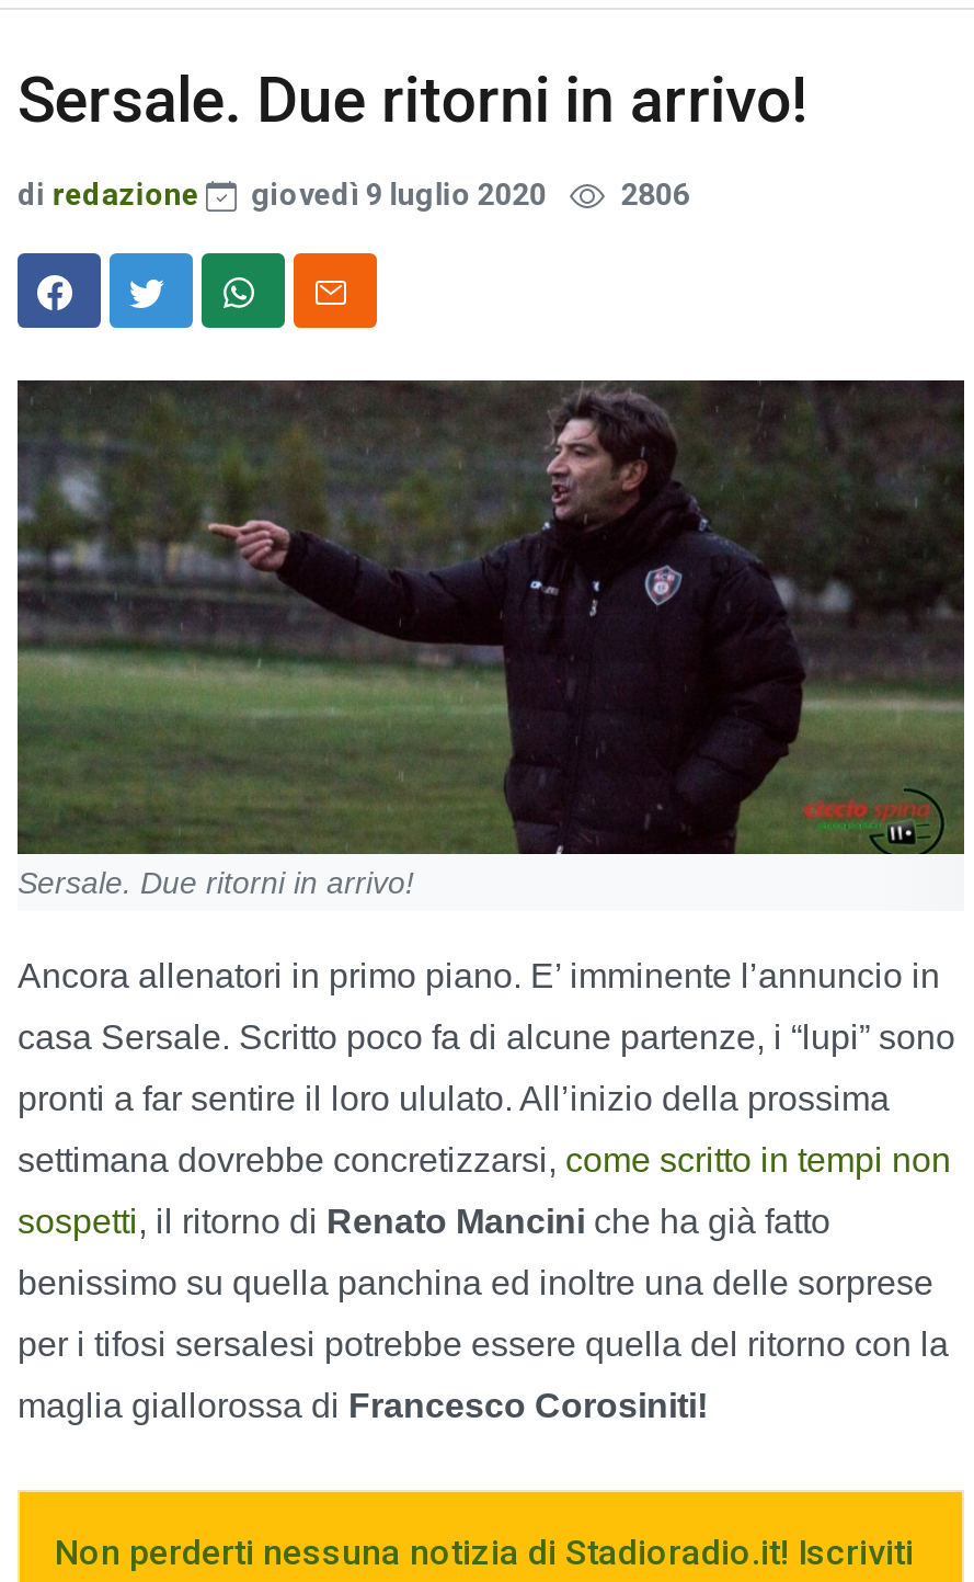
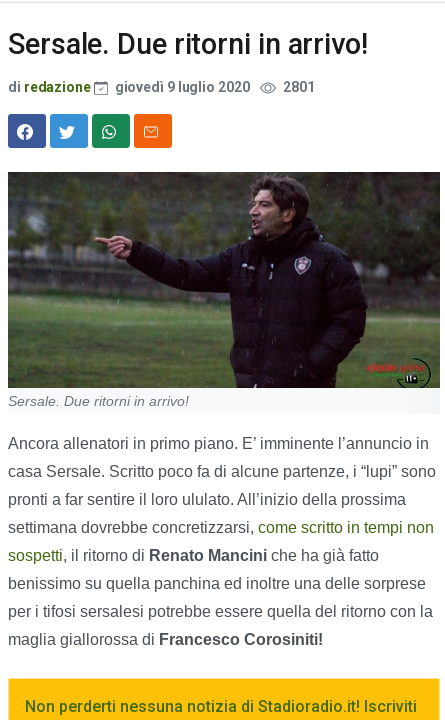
- di redazione giovedì 9 luglio 2020 2806
+ di redazione giovedì 9 luglio 2020 2801
